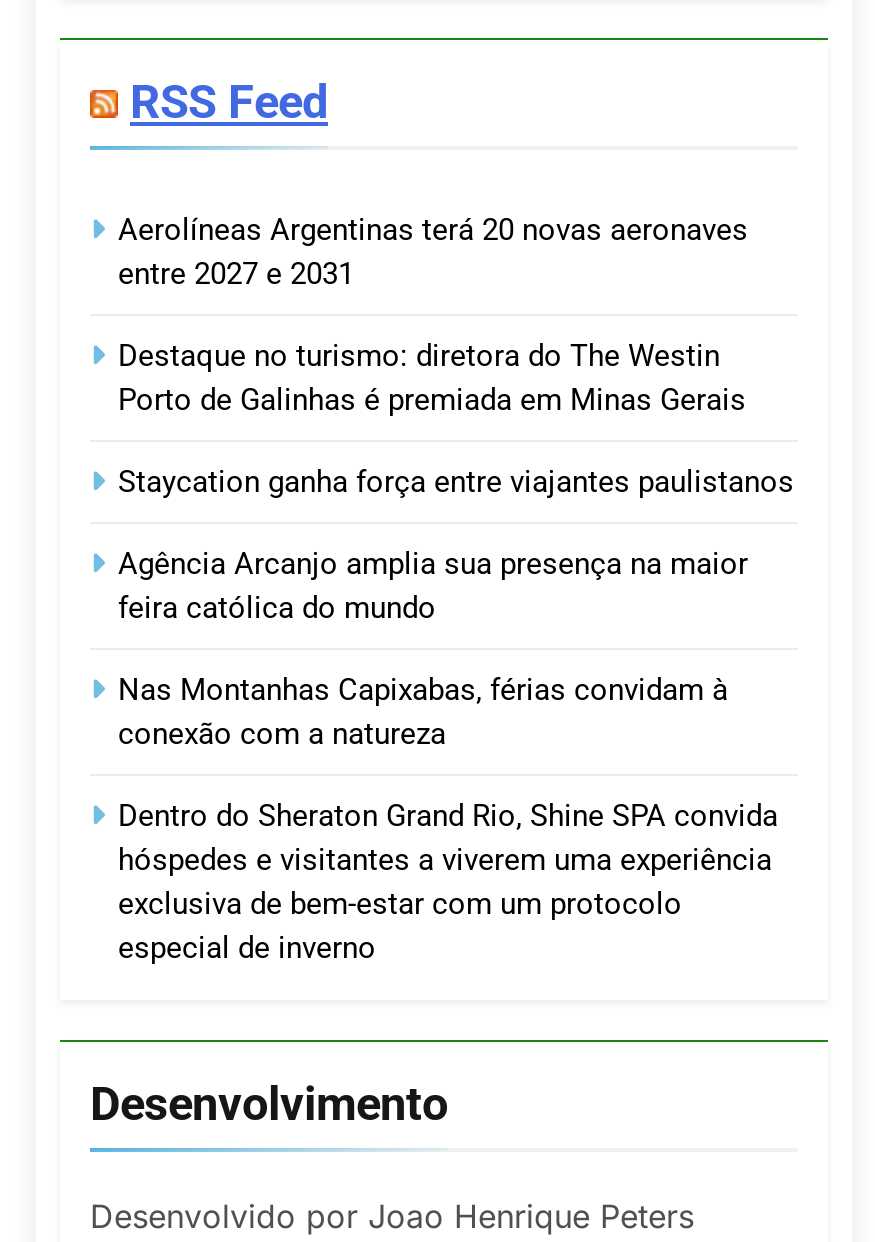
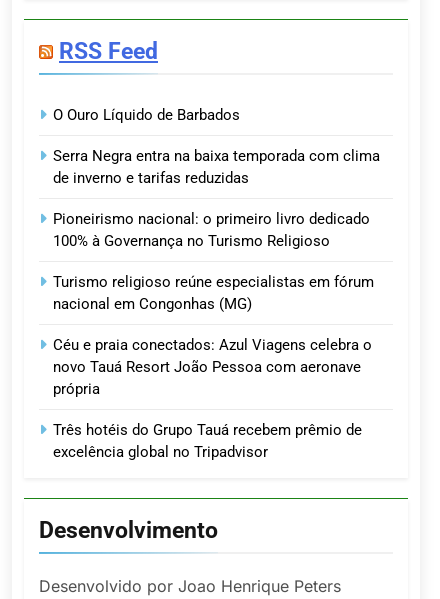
- Aerolíneas Argentinas terá 20 novas aeronaves
- entre 2027 e 2031
+ O Ouro Líquido de Barbados

- Destaque no turismo: diretora do The Westin
- Porto de Galinhas é premiada em Minas Gerais
+ Serra Negra entra na baixa temporada com clima
+ de inverno e tarifas reduzidas

- Staycation ganha força entre viajantes paulistanos
+ Pioneirismo nacional: o primeiro livro dedicado
+ 100% à Governança no Turismo Religioso

- Agência Arcanjo amplia sua presença na maior
- feira católica do mundo
+ Turismo religioso reúne especialistas em fórum
+ nacional em Congonhas (MG)

- Nas Montanhas Capixabas, férias convidam à
- conexão com a natureza
+ Céu e praia conectados: Azul Viagens celebra o
+ novo Tauá Resort João Pessoa com aeronave
+ própria

- Dentro do Sheraton Grand Rio, Shine SPA convida
- hóspedes e visitantes a viverem uma experiência
- exclusiva de bem-estar com um protocolo
- especial de inverno
+ Três hotéis do Grupo Tauá recebem prêmio de
+ excelência global no Tripadvisor
